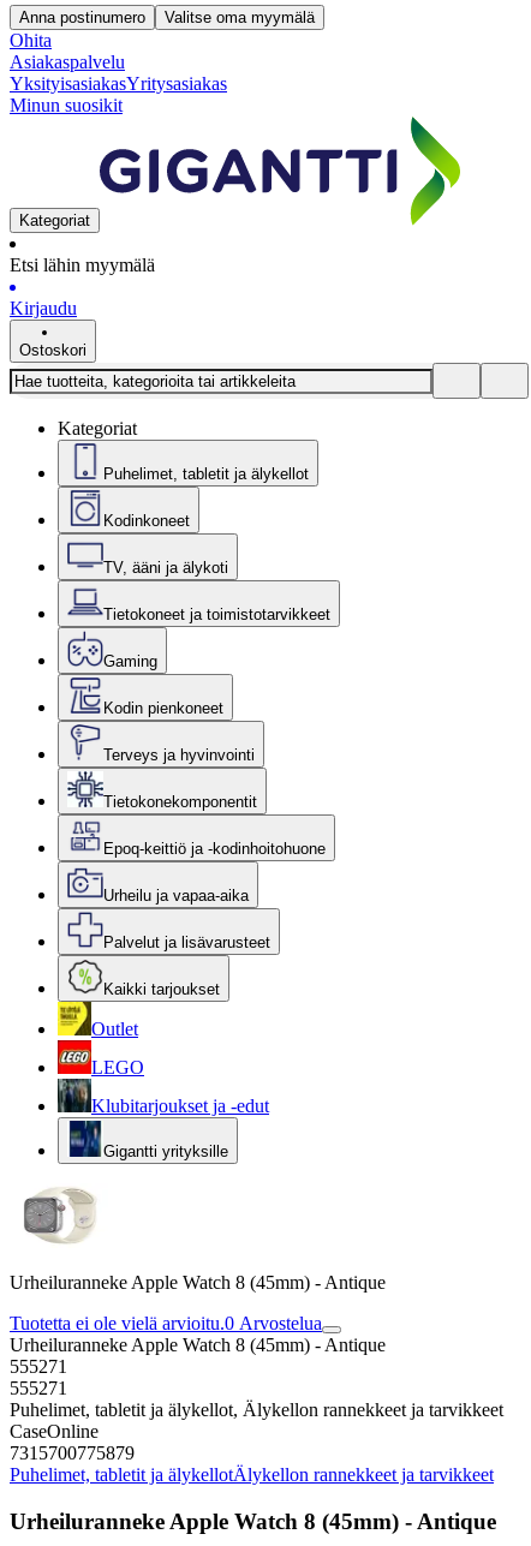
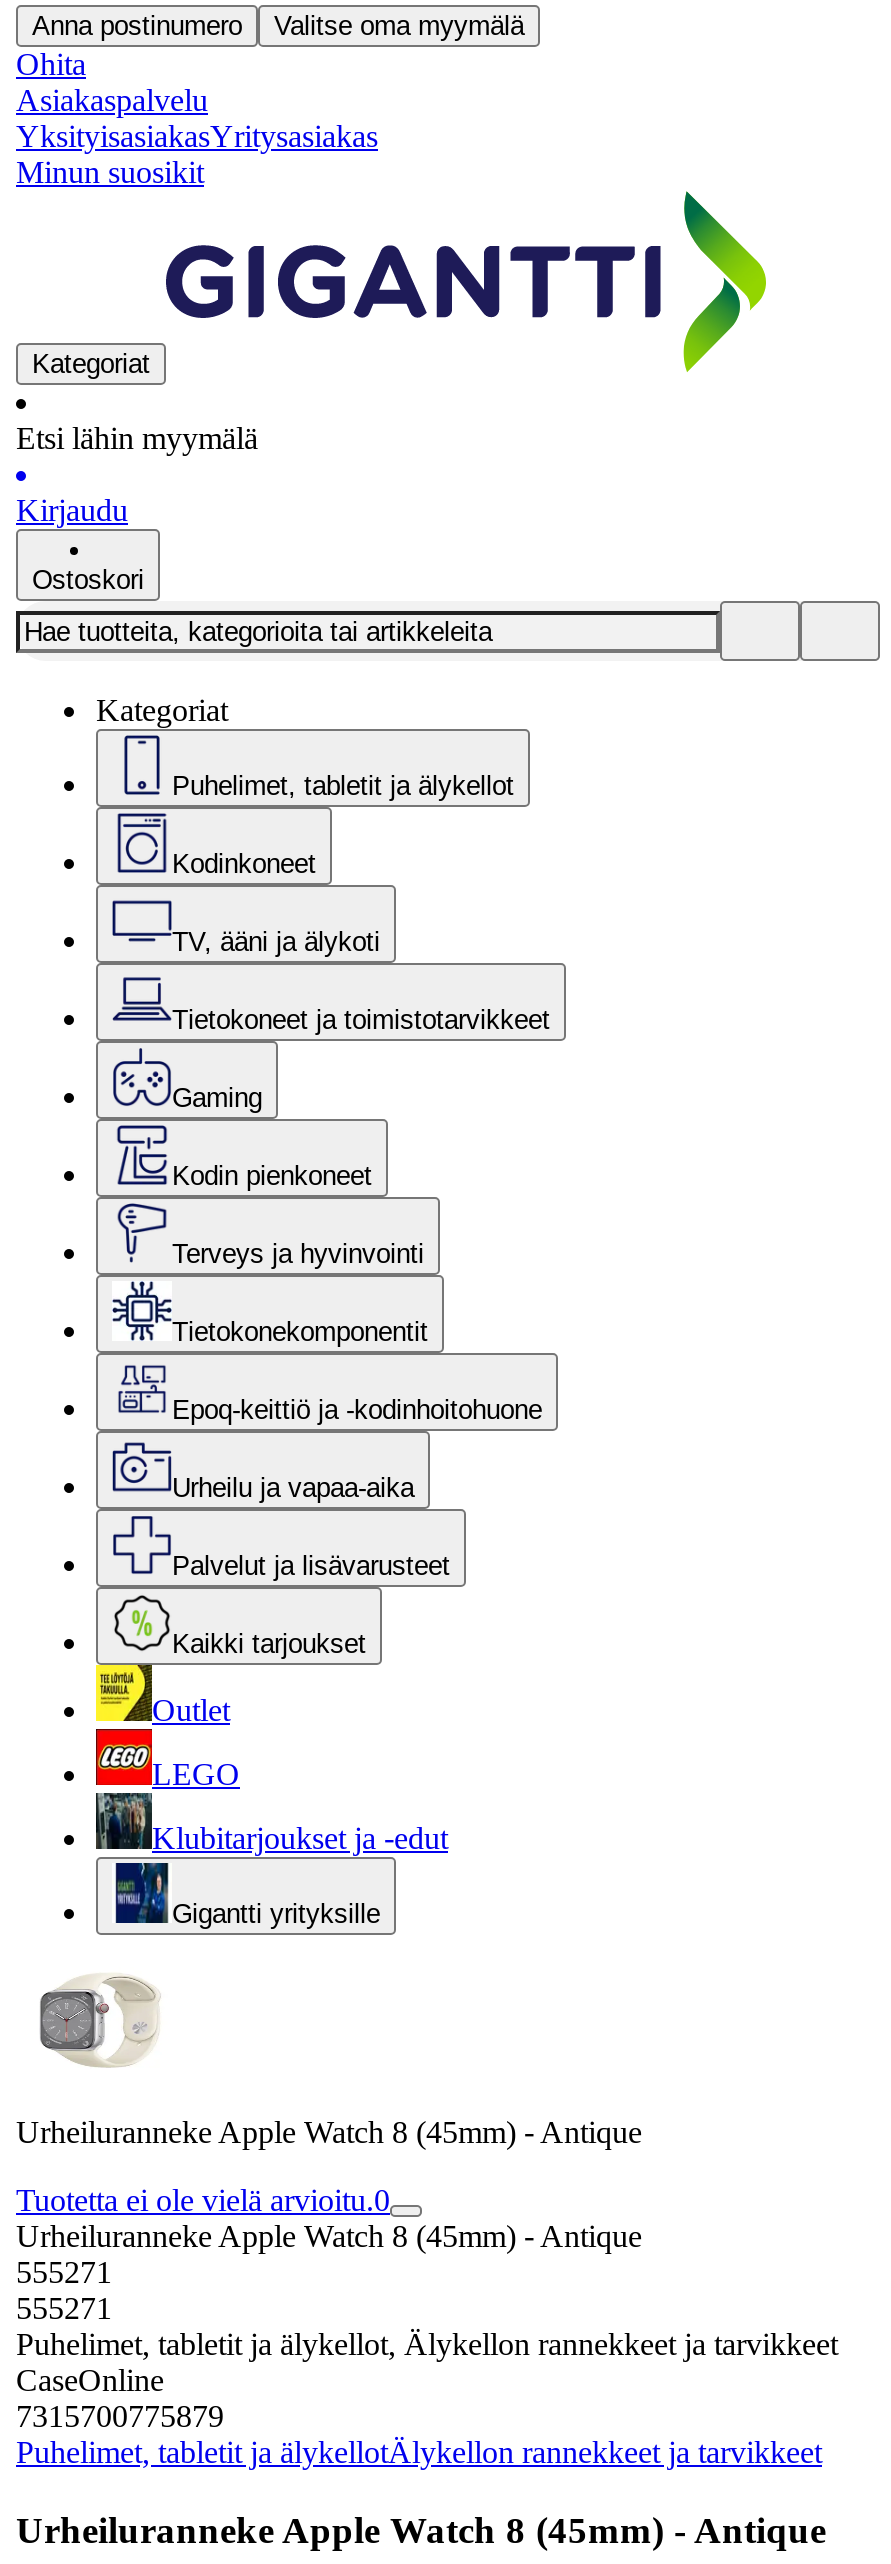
- Tuotetta ei ole vielä arvioitu.0 Arvostelua
+ Tuotetta ei ole vielä arvioitu.0
